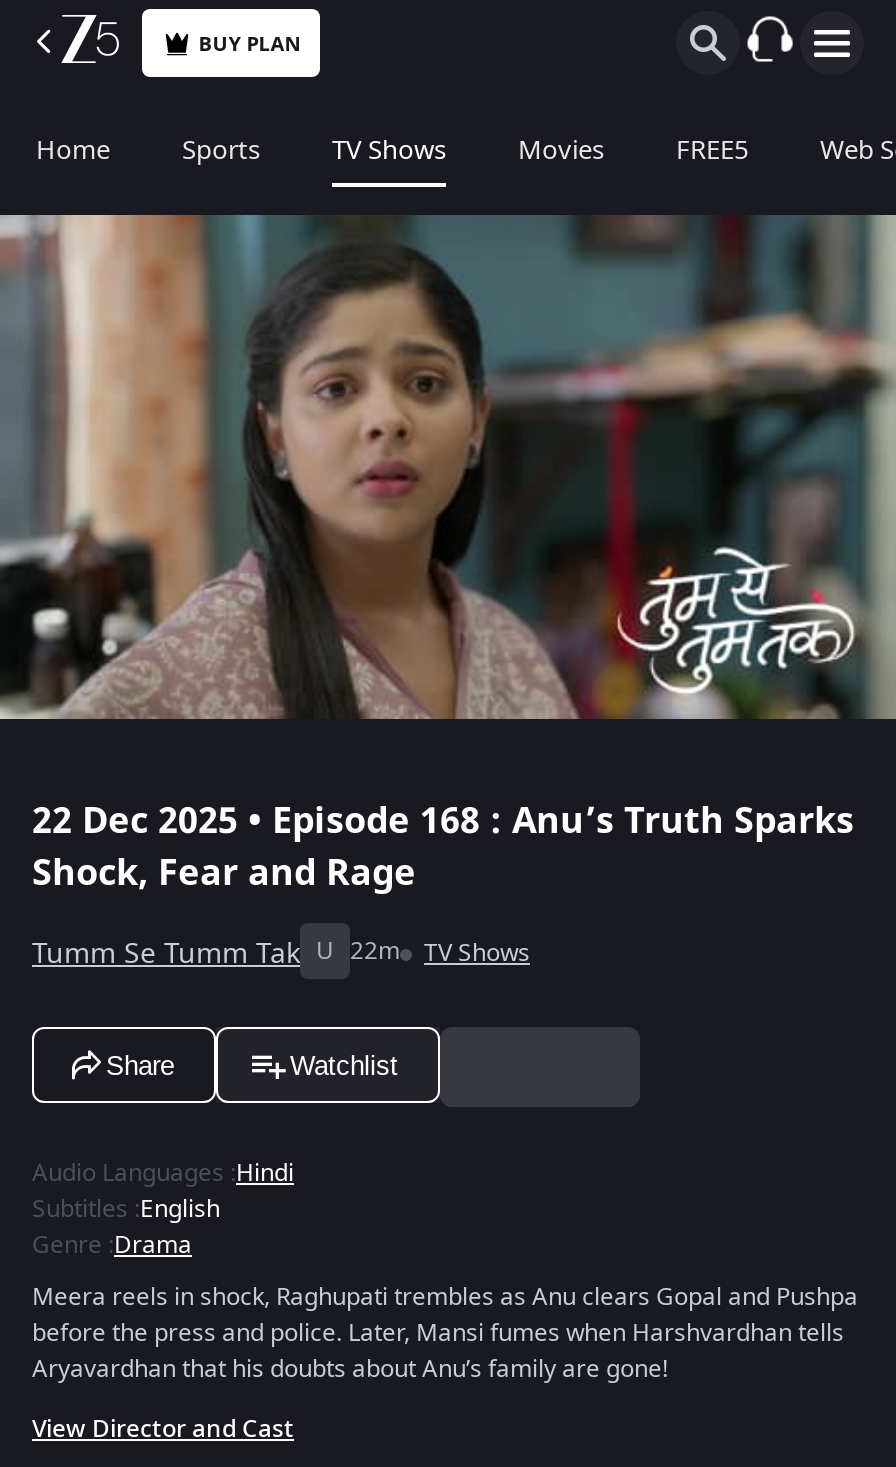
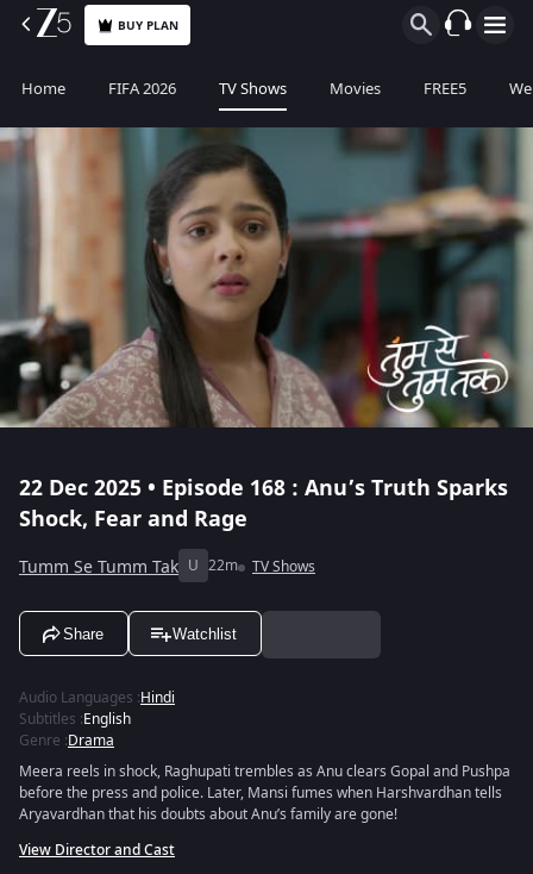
- Sports
+ FIFA 2026
